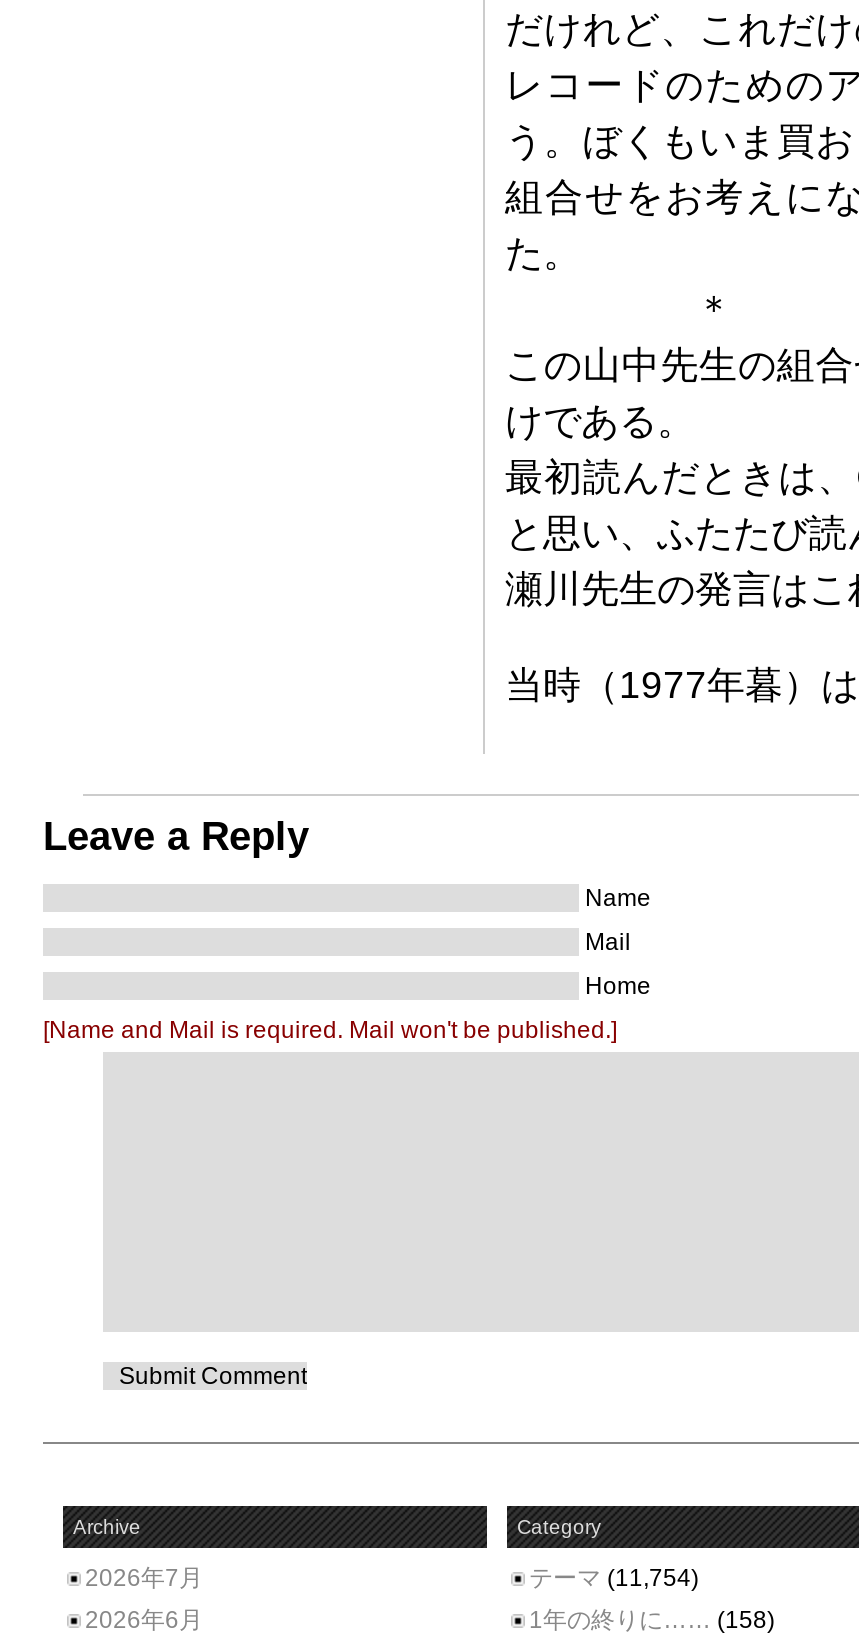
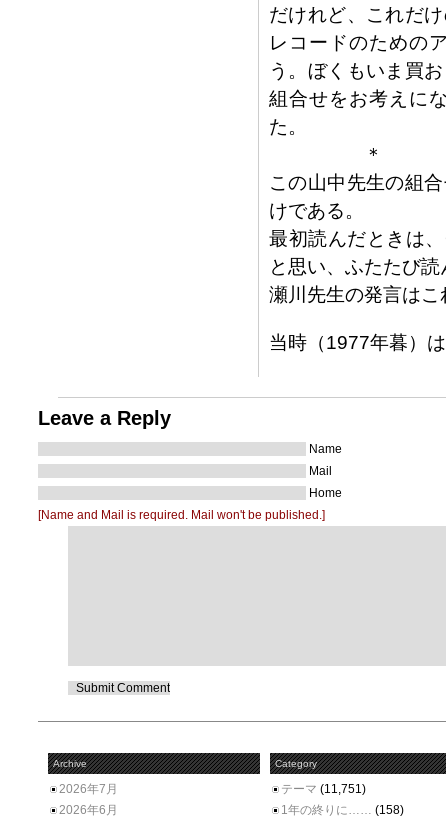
- テーマ(11,754)
+ テーマ(11,751)
